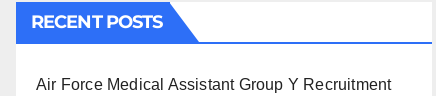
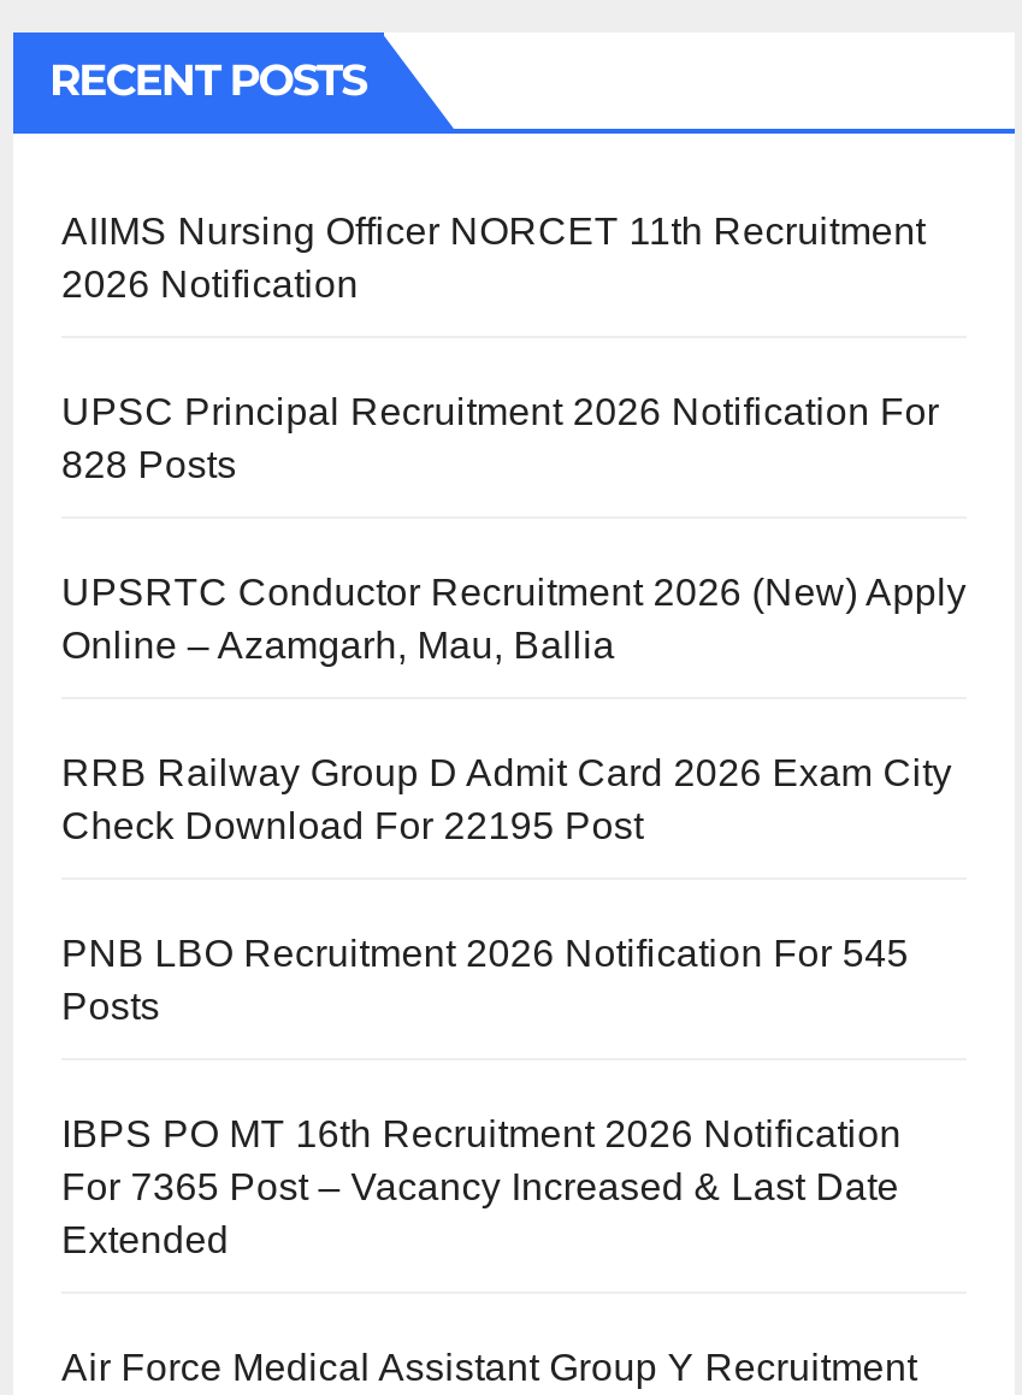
+ AIIMS Nursing Officer NORCET 11th Recruitment
+ 2026 Notification
+ UPSC Principal Recruitment 2026 Notification For
+ 828 Posts
+ UPSRTC Conductor Recruitment 2026 (New) Apply
+ Online – Azamgarh, Mau, Ballia
+ RRB Railway Group D Admit Card 2026 Exam City
+ Check Download For 22195 Post
+ PNB LBO Recruitment 2026 Notification For 545
+ Posts
+ IBPS PO MT 16th Recruitment 2026 Notification
+ For 7365 Post – Vacancy Increased & Last Date
+ Extended
